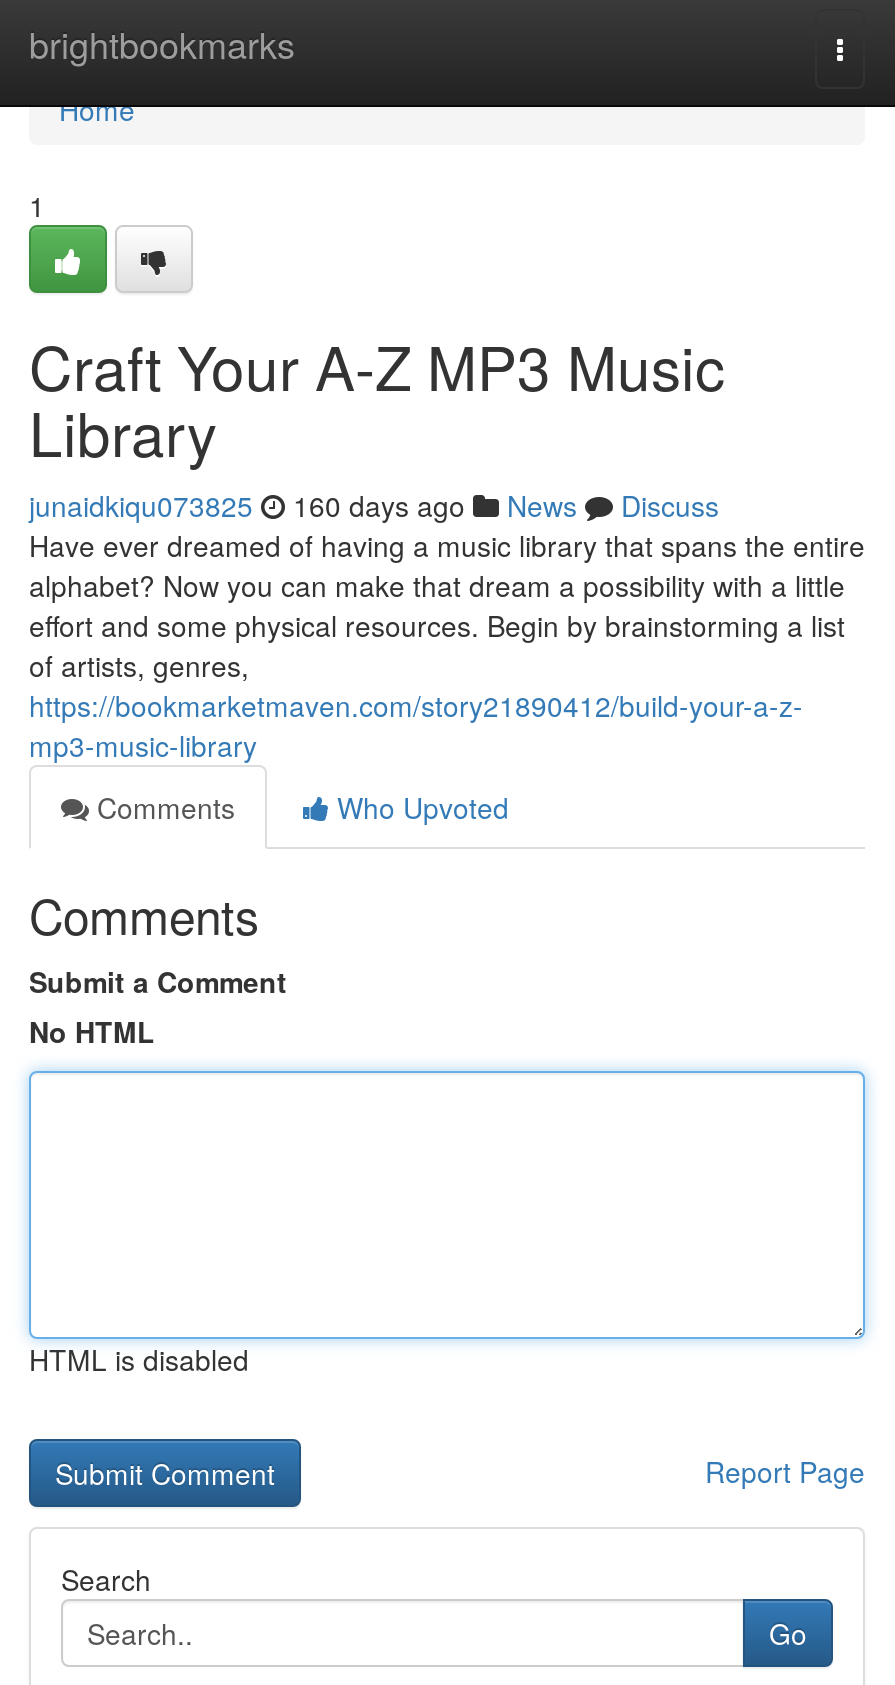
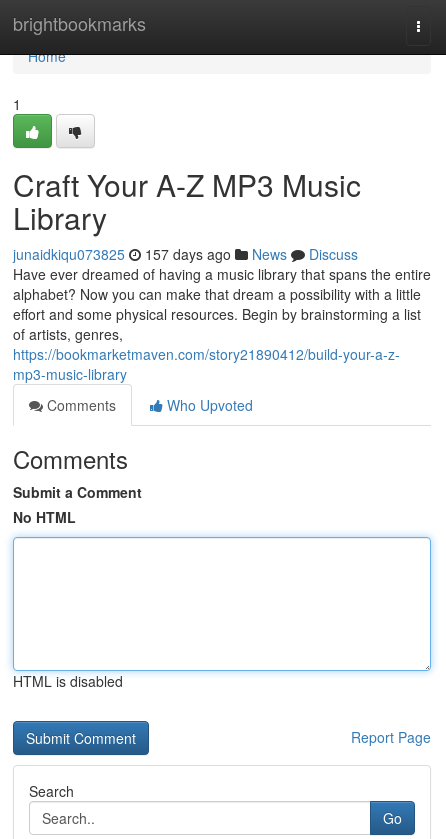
- junaidkiqu073825 160 days ago News Discuss
+ junaidkiqu073825 157 days ago News Discuss
